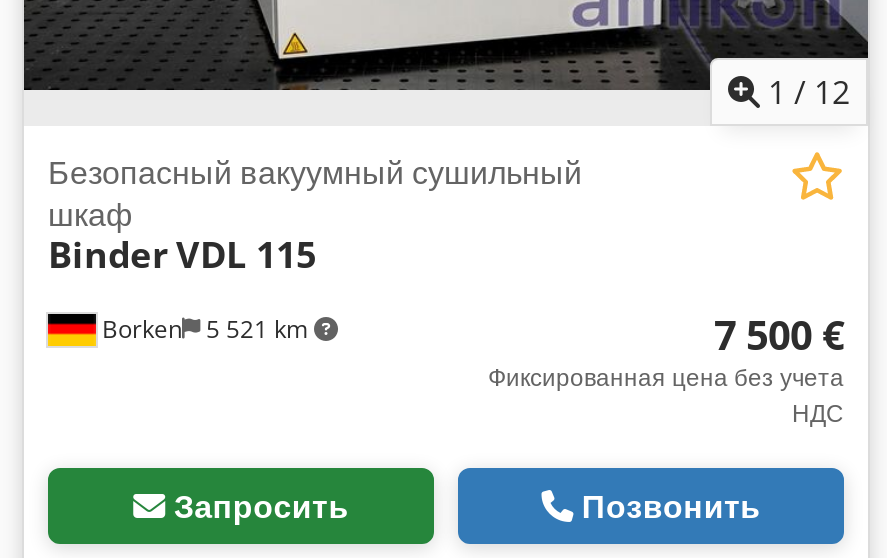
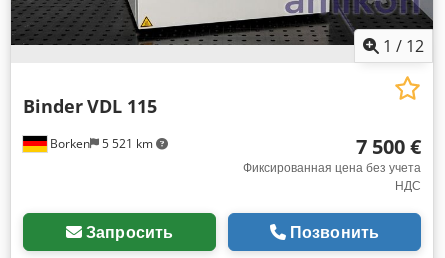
- Безопасный вакуумный сушильный
- шкаф
